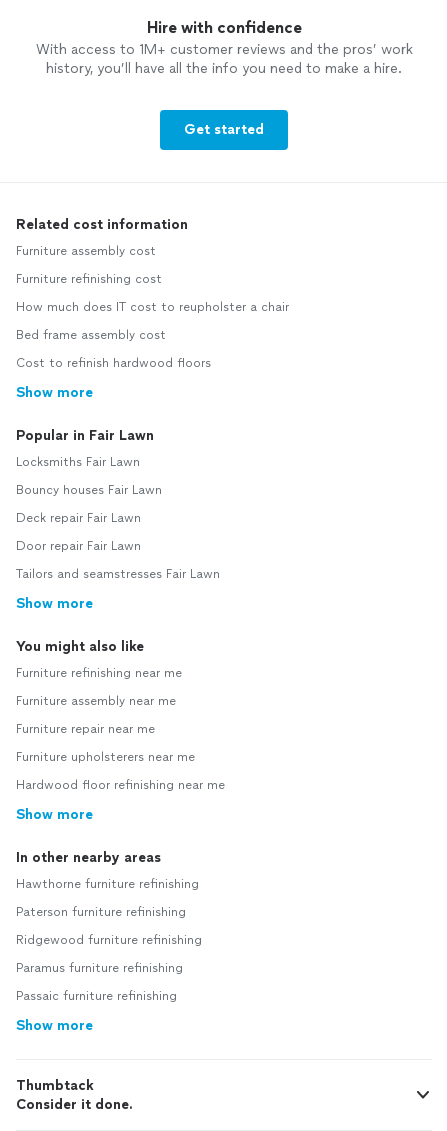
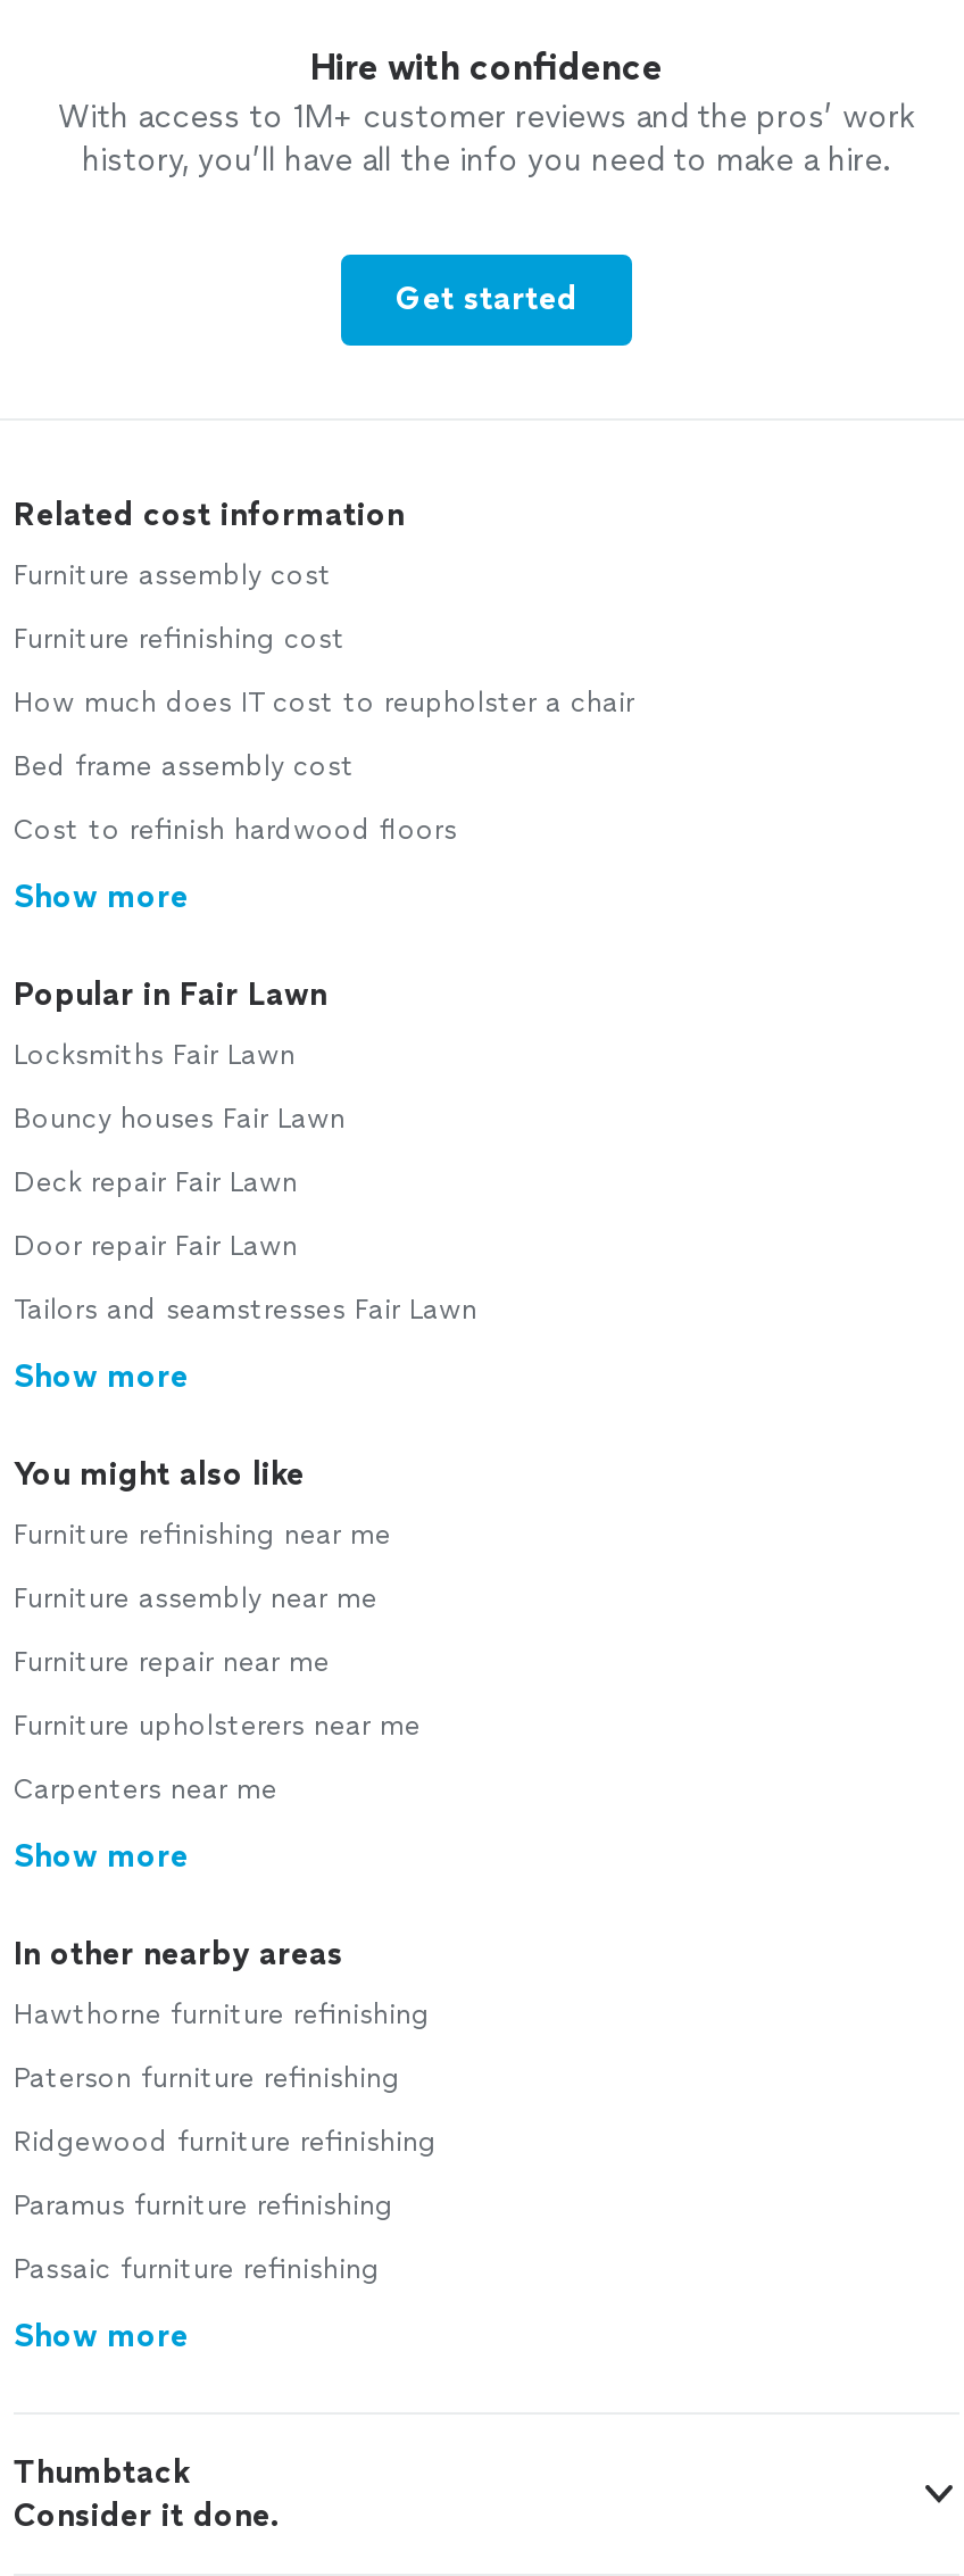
- Hardwood floor refinishing near me
+ Carpenters near me
